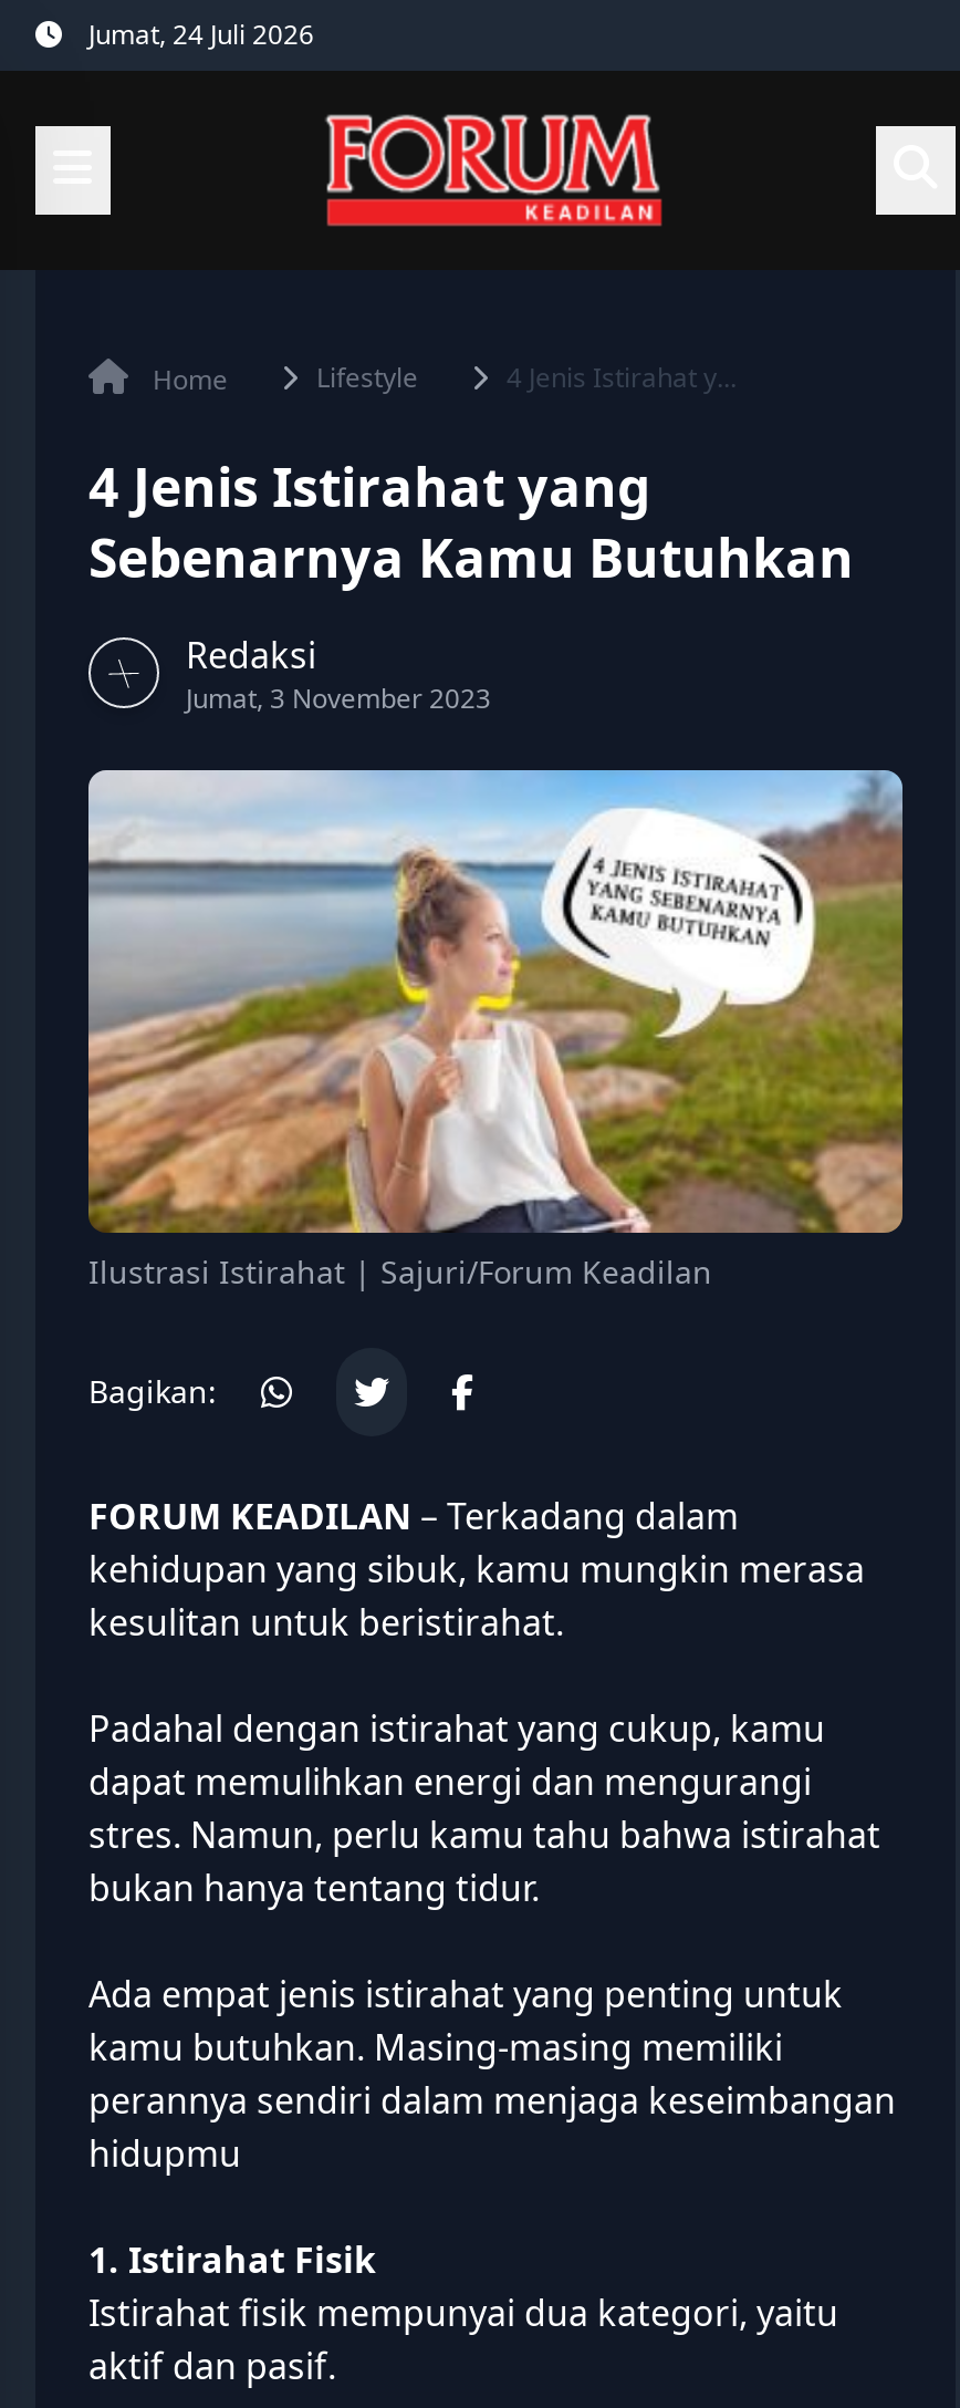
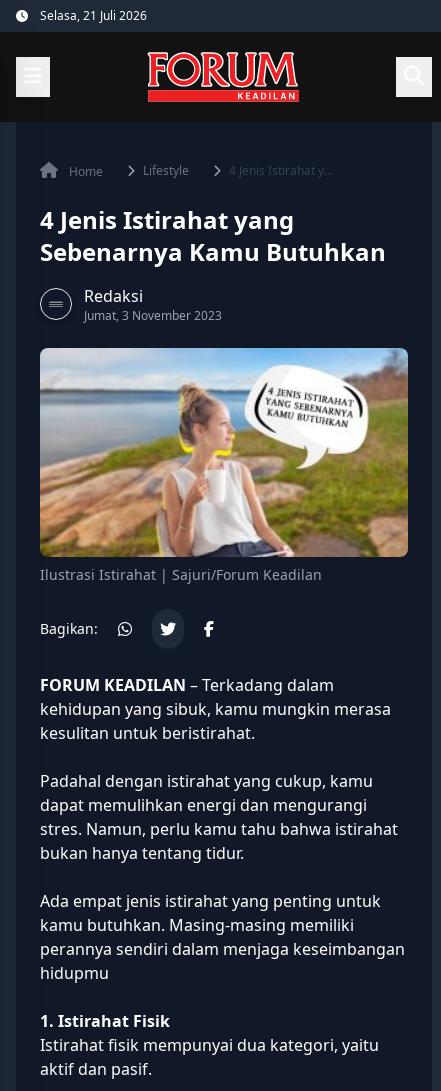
- Jumat, 24 Juli 2026
+ Selasa, 21 Juli 2026
